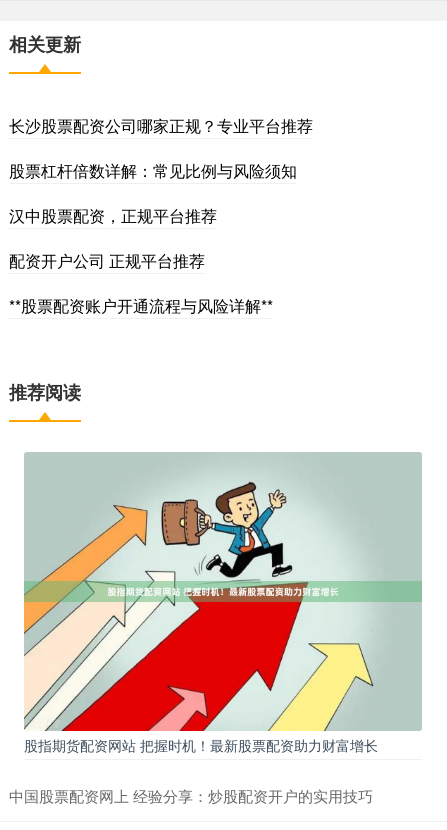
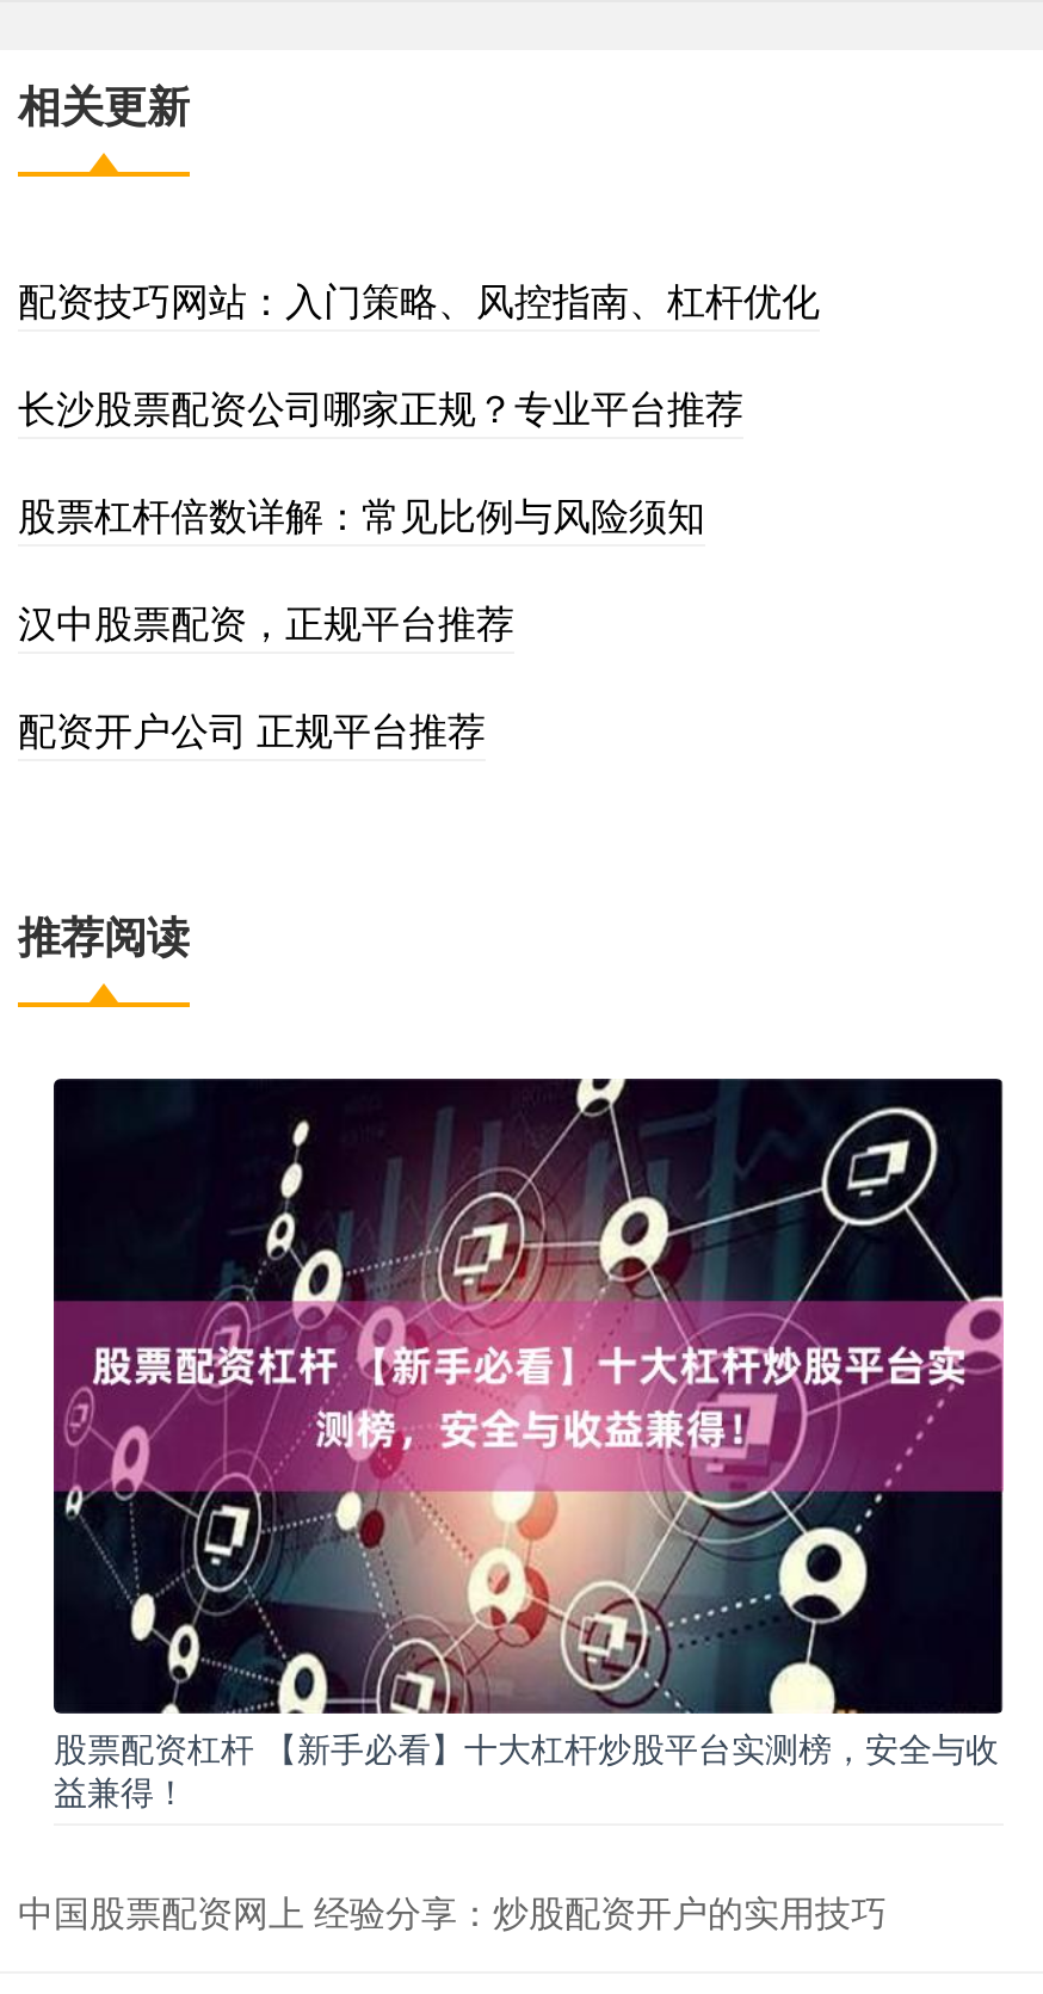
+ 配资技巧网站：入门策略、风控指南、杠杆优化

moved down: 长沙股票配资公司哪家正规？专业平台推荐 | 股票杠杆倍数详解：常见比例与风险须知 | 汉中股票配资，正规平台推荐 | 配资开户公司 正规平台推荐

- **股票配资账户开通流程与风险详解**

- [image]
- 股指期货配资网站 把握时机！最新股票配资助力财富增长
+ [image]
+ 股票配资杠杆 【新手必看】十大杠杆炒股平台实测榜，安全与收
+ 益兼得！
